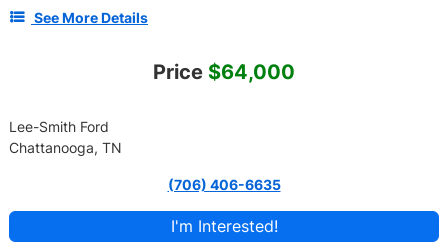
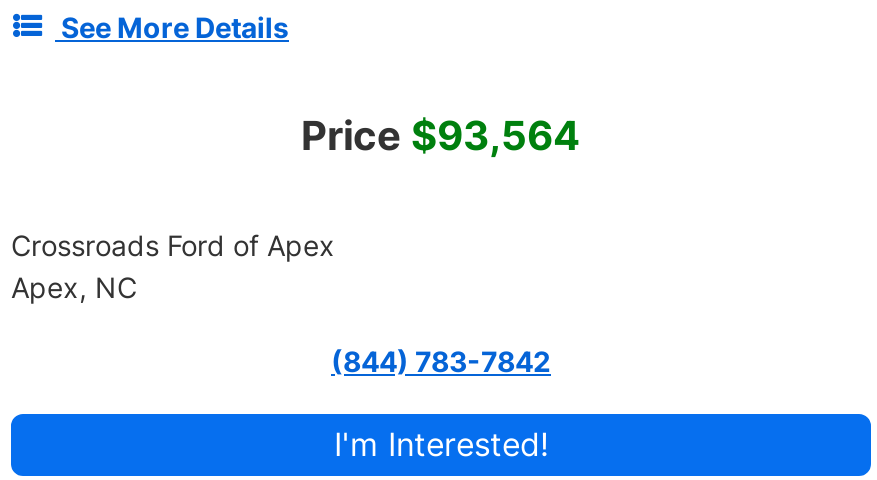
- Price $64,000
+ Price $93,564

- Lee-Smith Ford
- Chattanooga, TN
+ Crossroads Ford of Apex
+ Apex, NC

- (706) 406-6635
+ (844) 783-7842
